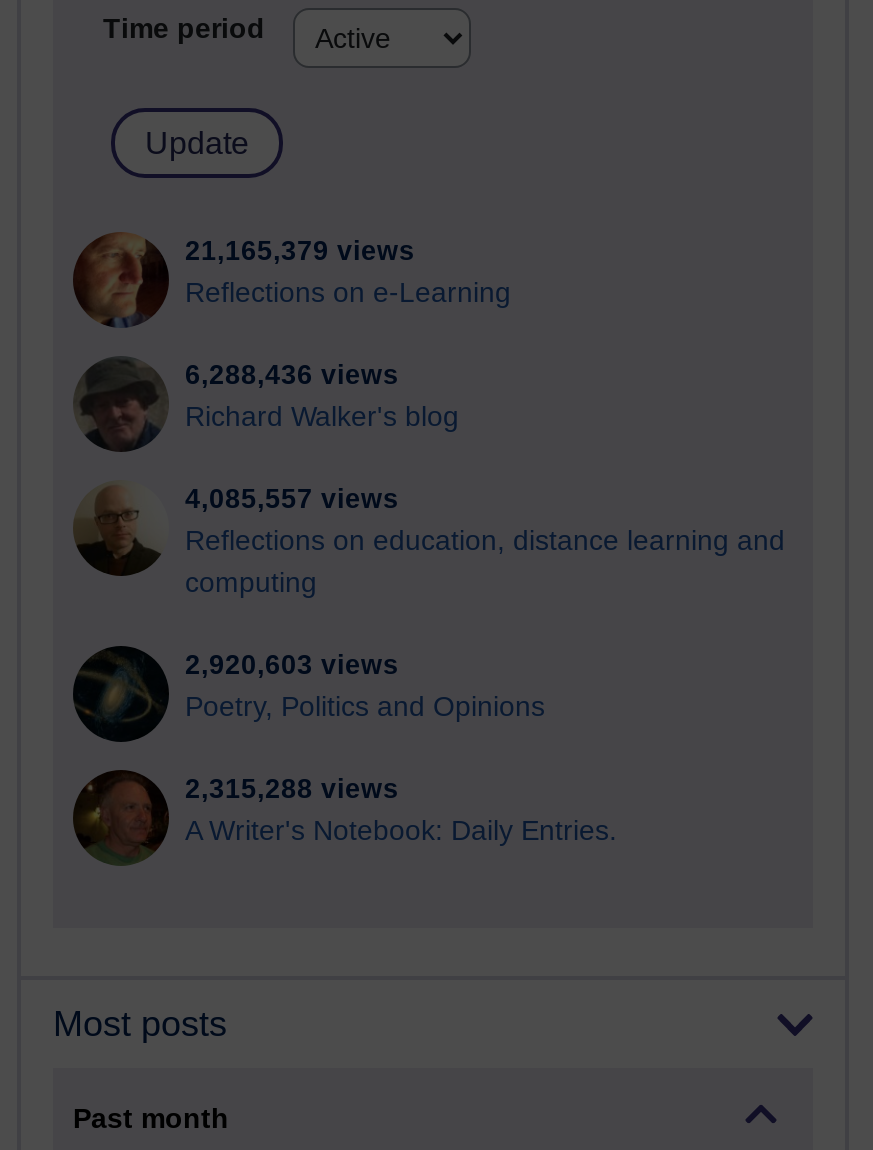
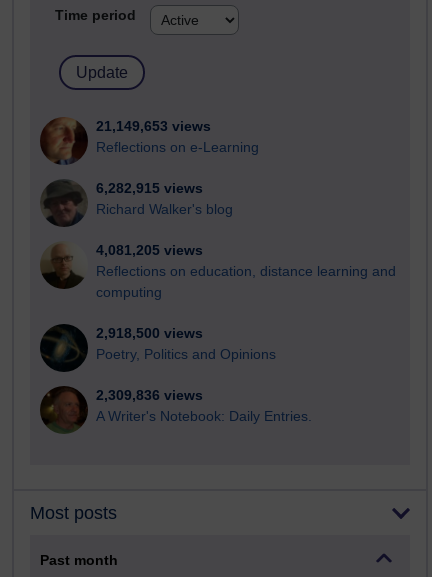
- 21,165,379 views
+ 21,149,653 views

- 6,288,436 views
+ 6,282,915 views

- 4,085,557 views
+ 4,081,205 views

- 2,920,603 views
+ 2,918,500 views

- 2,315,288 views
+ 2,309,836 views
